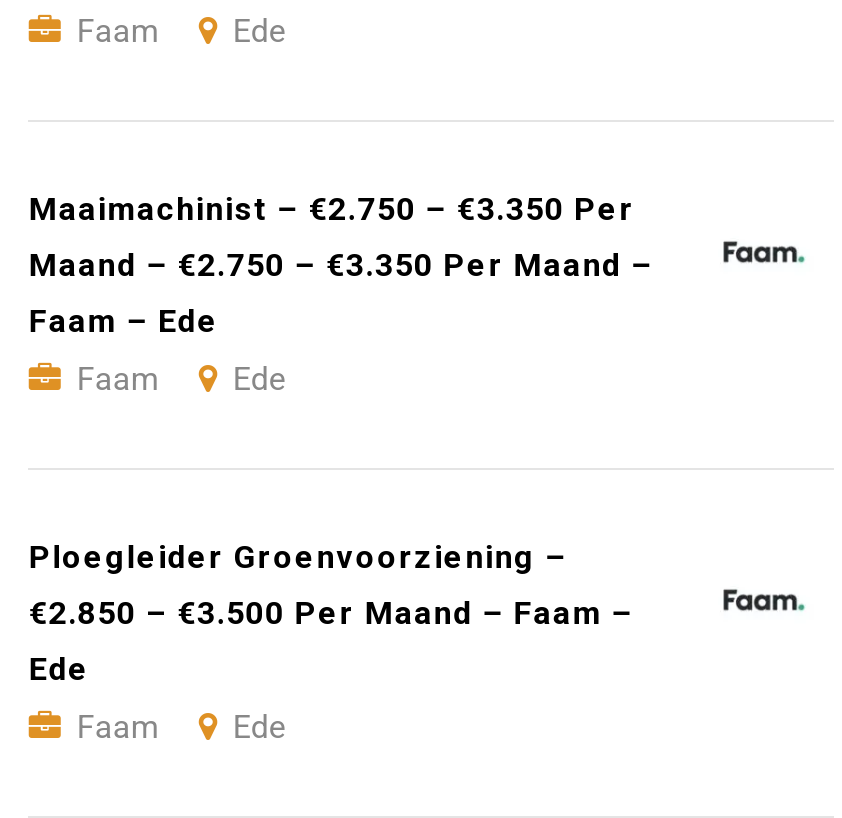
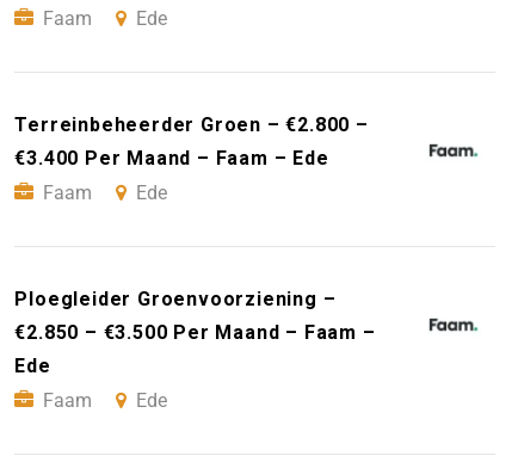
- Maaimachinist – €2.750 – €3.350 Per
- Maand – €2.750 – €3.350 Per Maand –
- Faam – Ede
+ Terreinbeheerder Groen – €2.800 –
+ €3.400 Per Maand – Faam – Ede
